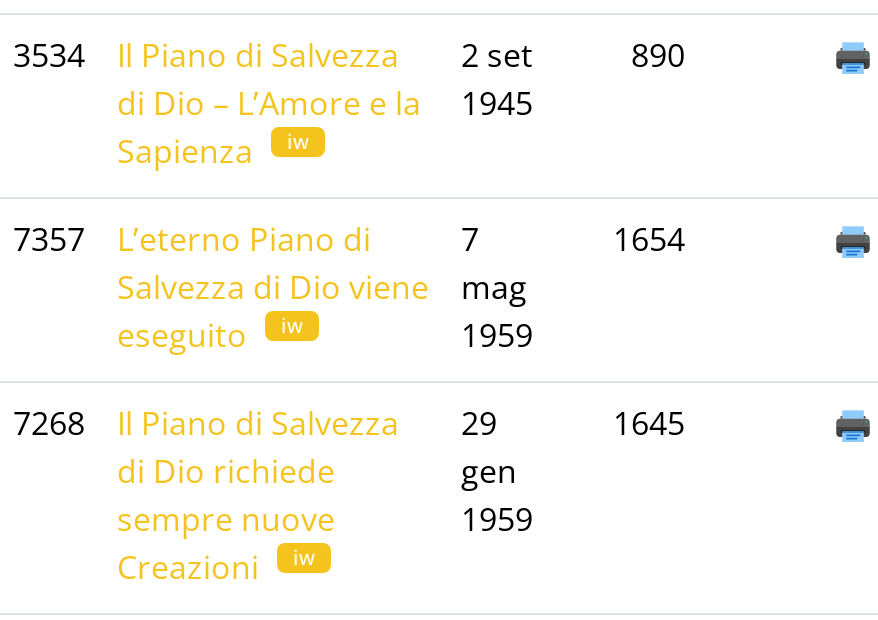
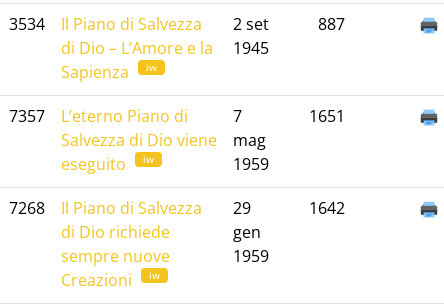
- 890
+ 887

- 1654
+ 1651

- 1645
+ 1642
